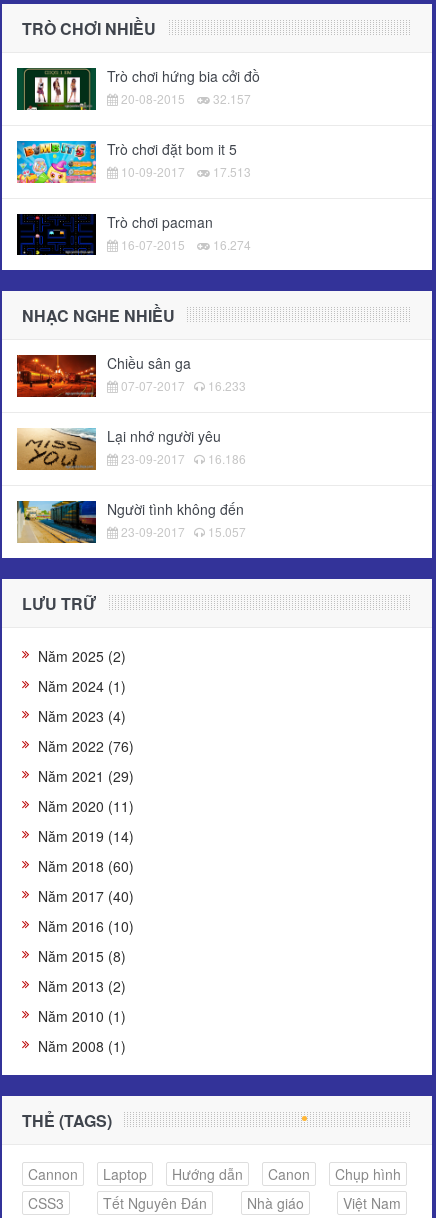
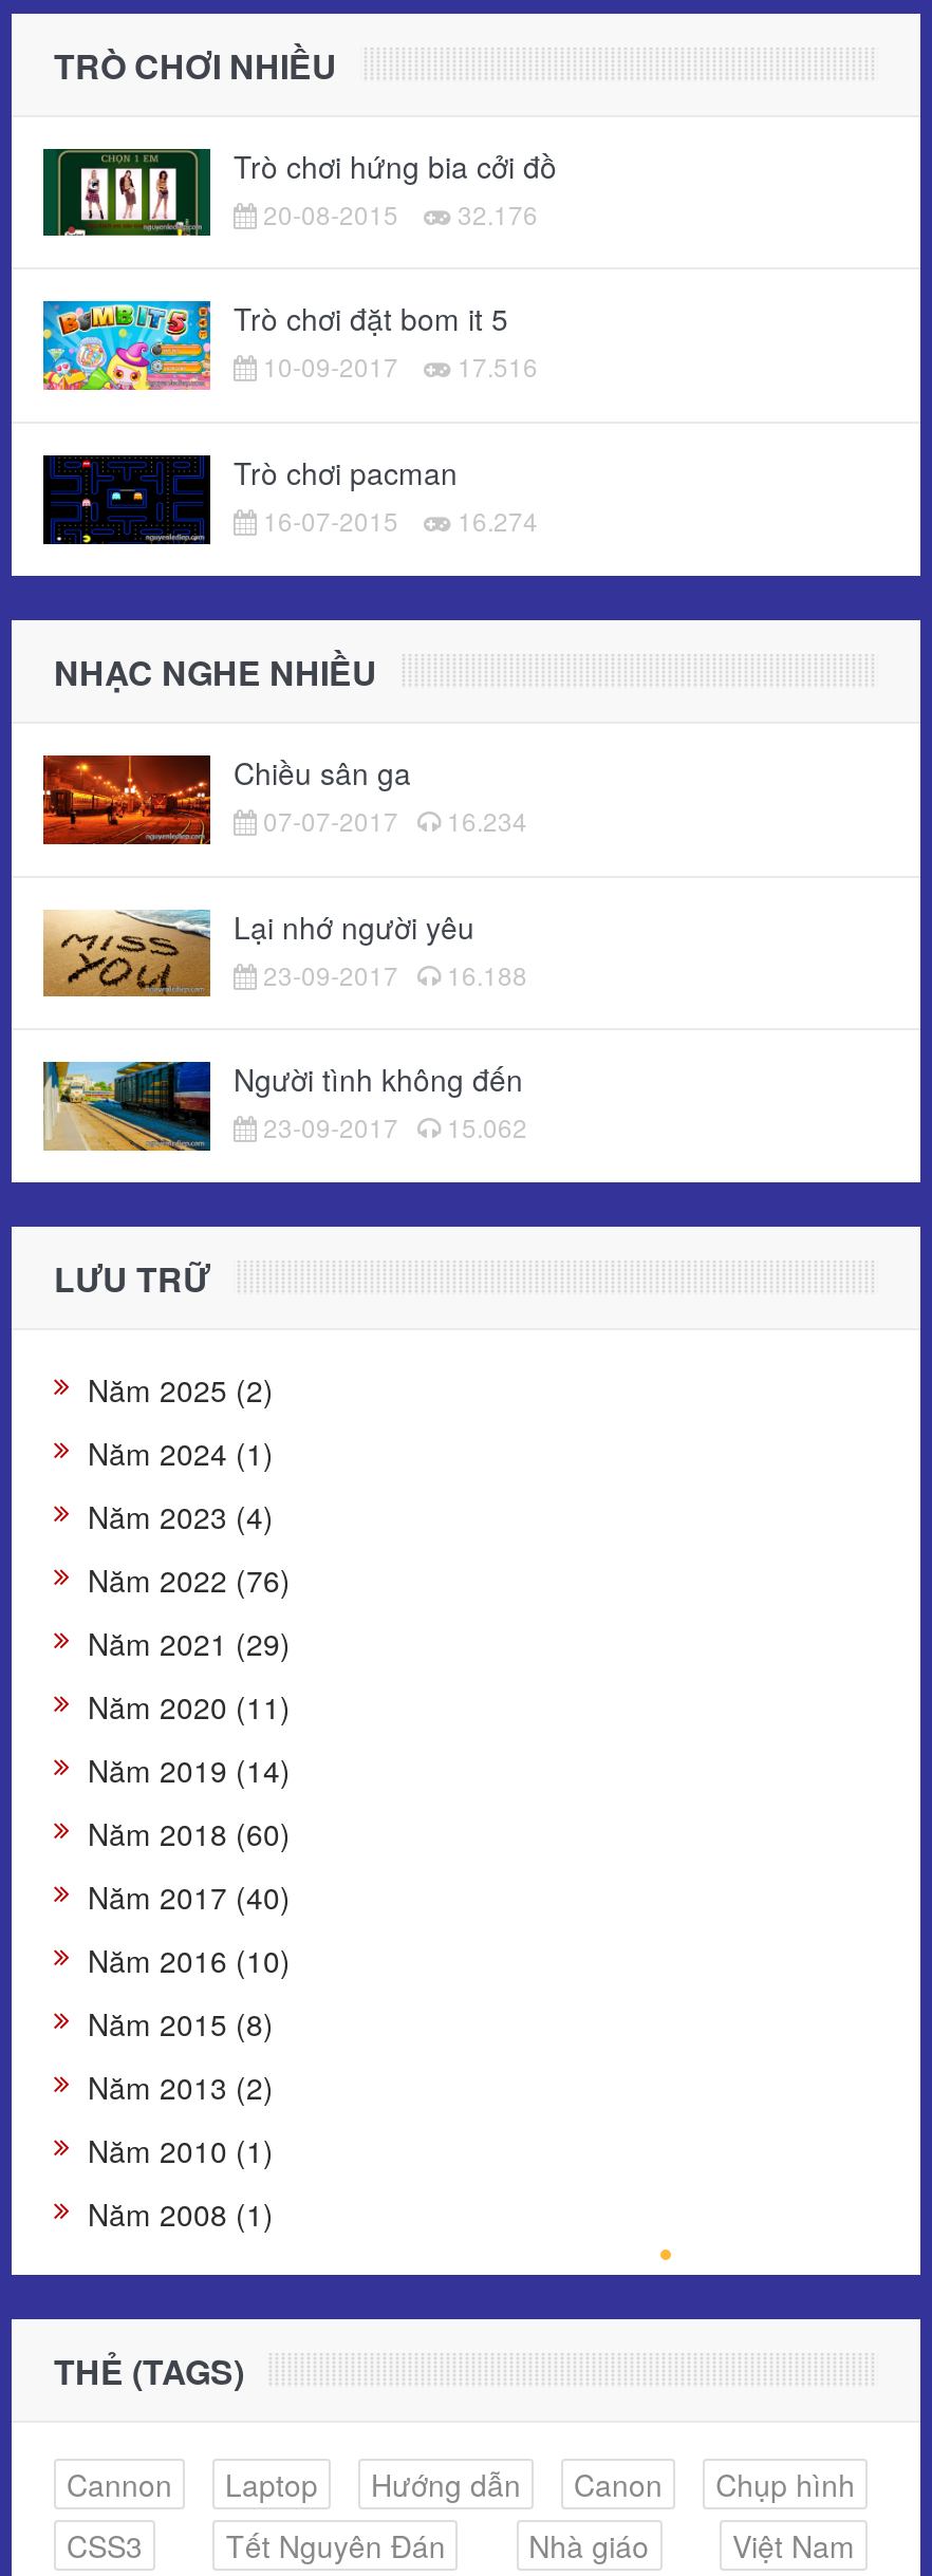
- 20-08-2015 32.157
+ 20-08-2015 32.176

- 10-09-2017 17.513
+ 10-09-2017 17.516

- 07-07-2017 16.233
+ 07-07-2017 16.234

- 23-09-2017 16.186
+ 23-09-2017 16.188

- 23-09-2017 15.057
+ 23-09-2017 15.062
